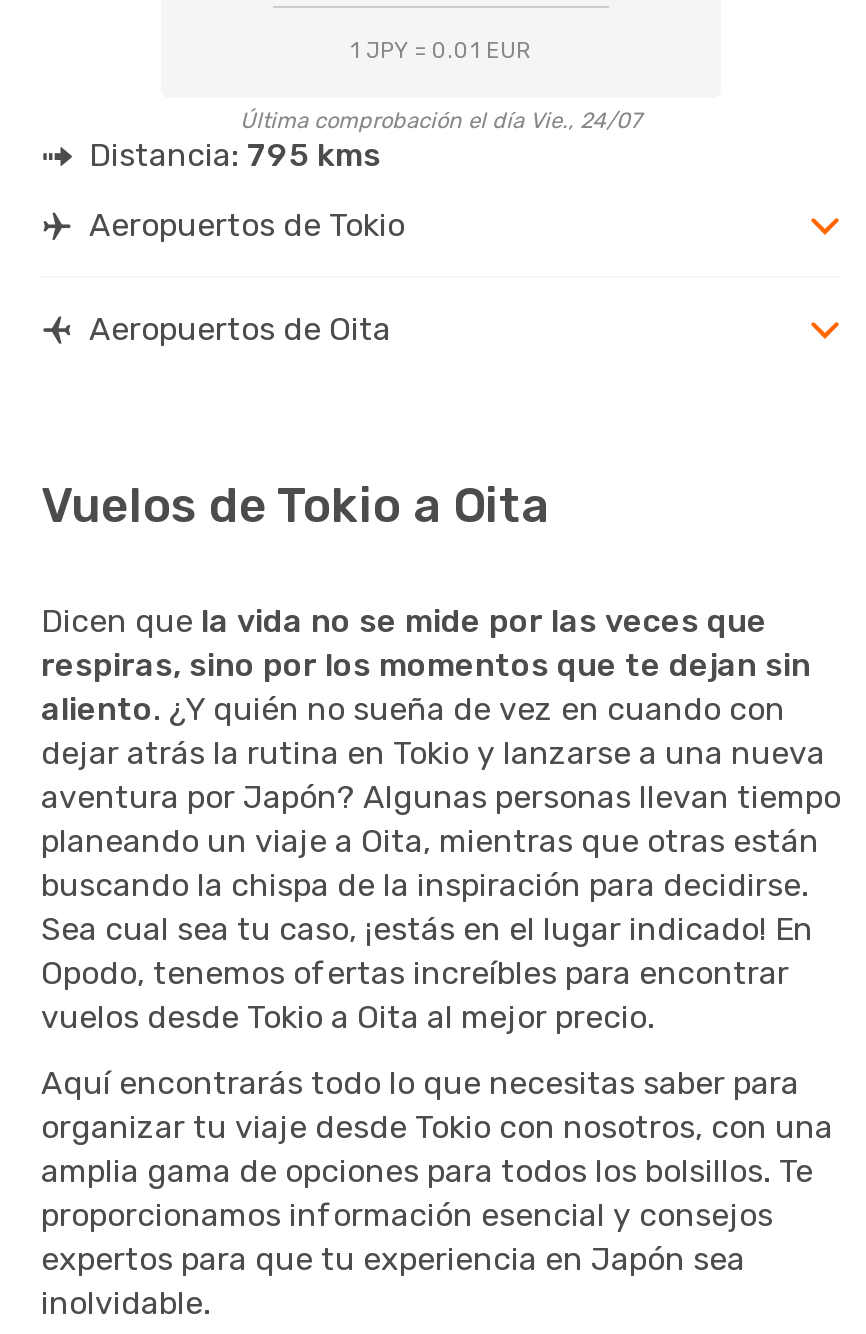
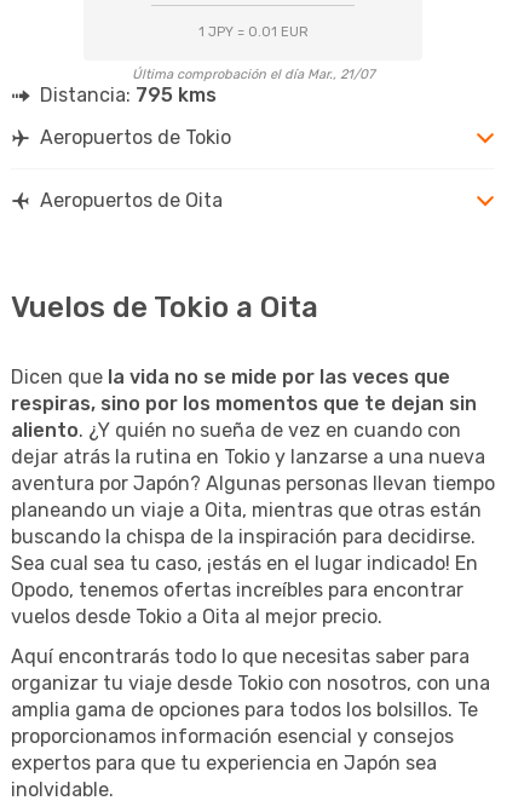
- Última comprobación el día Vie., 24/07
+ Última comprobación el día Mar., 21/07
